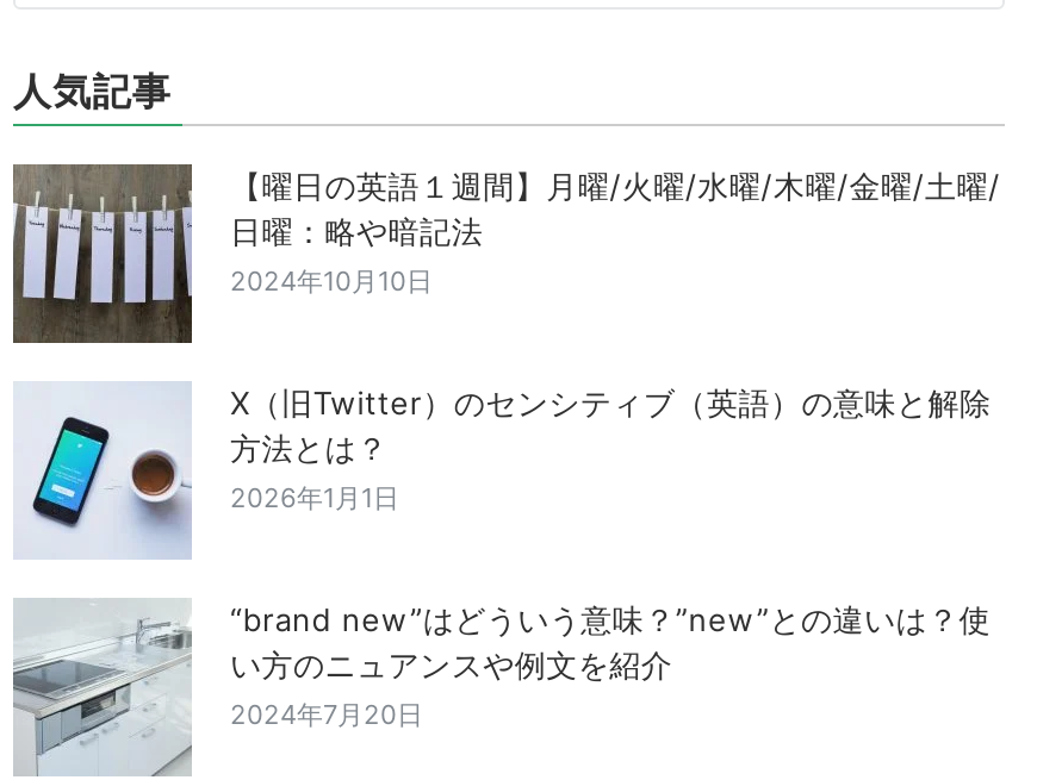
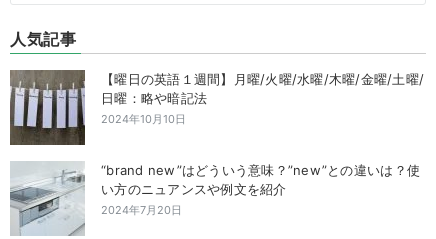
- [image]
- X（旧Twitter）のセンシティブ（英語）の意味と解除
- 方法とは？
- 2026年1月1日
